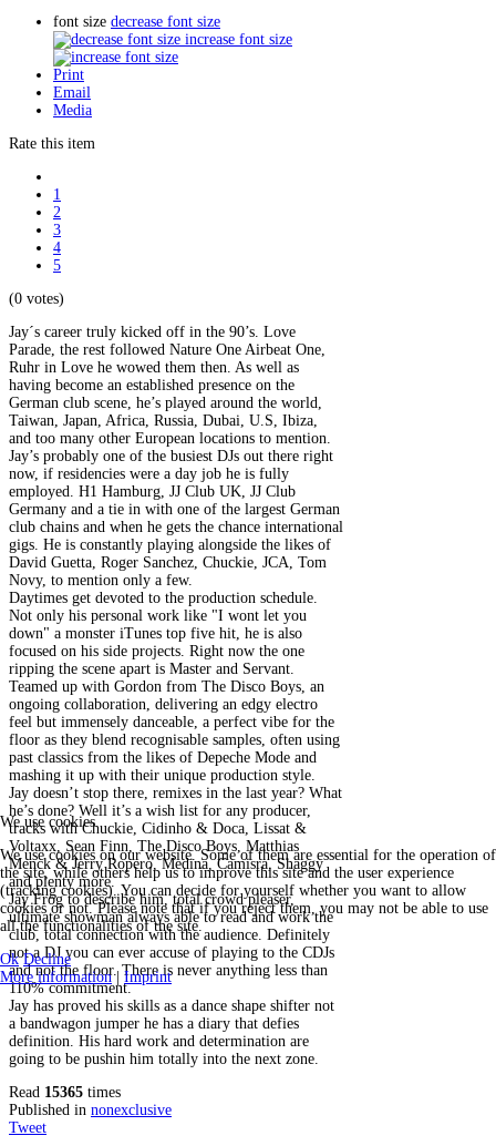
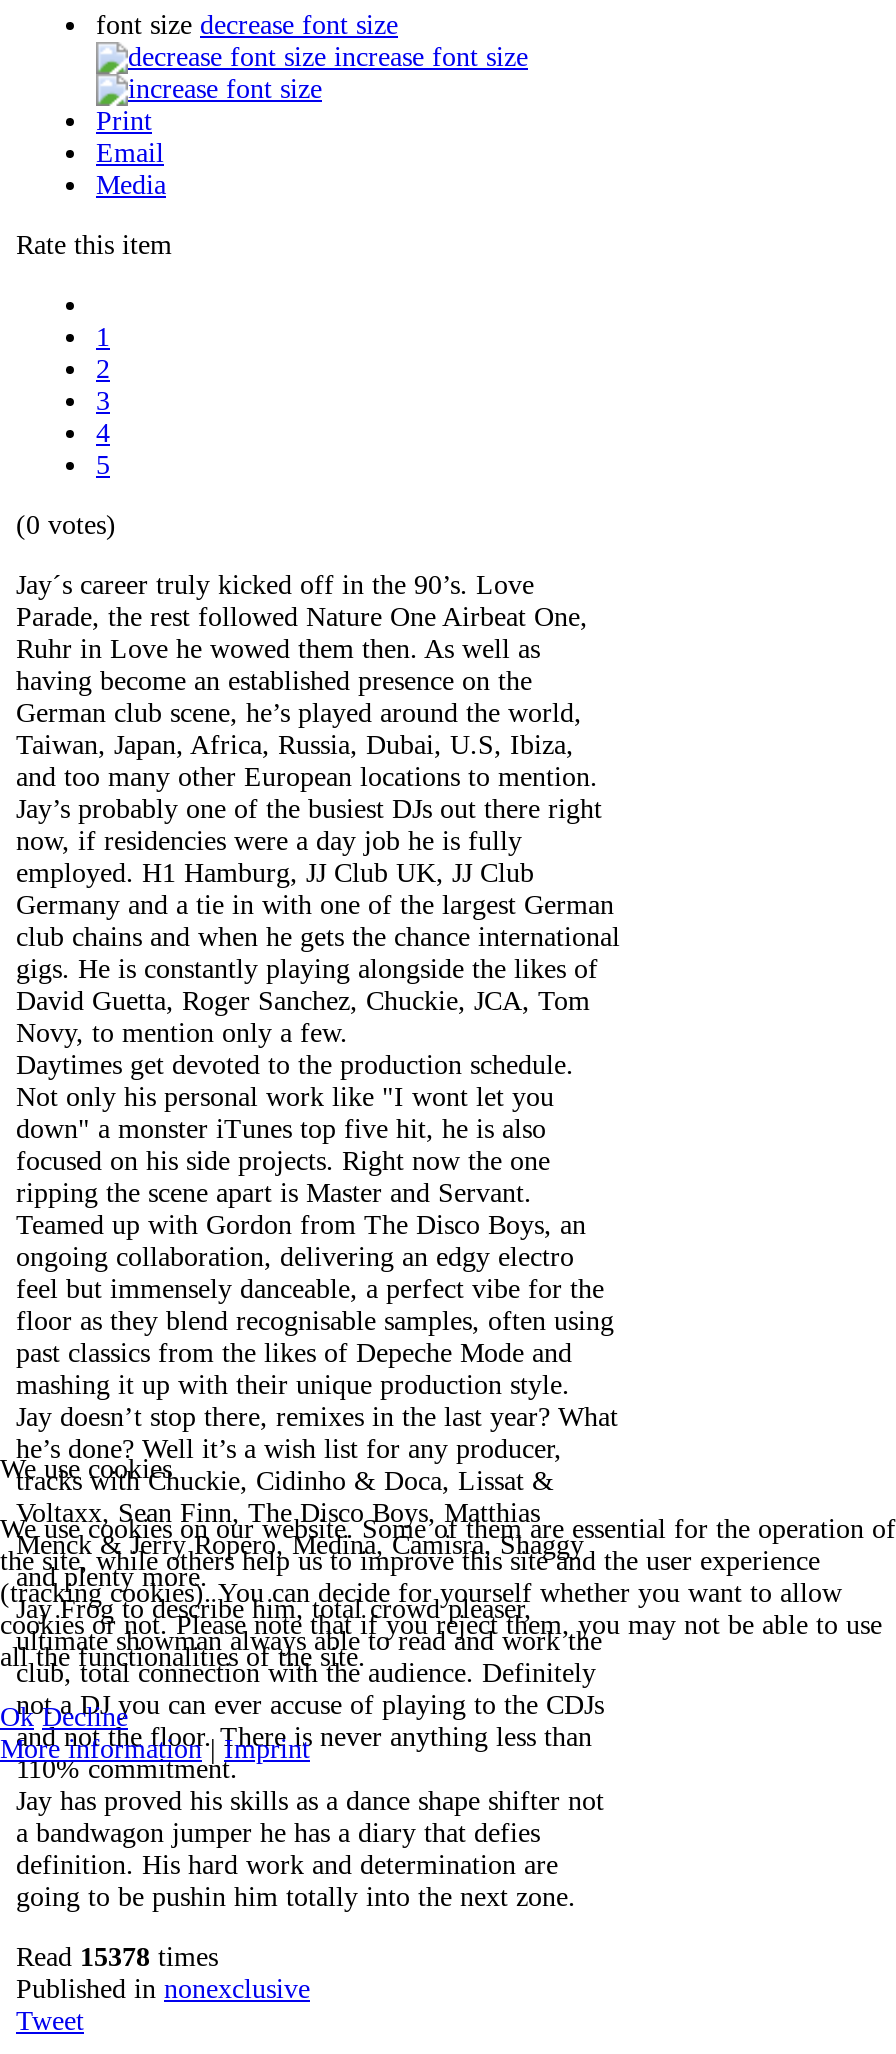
- Read 15365 times
+ Read 15378 times
